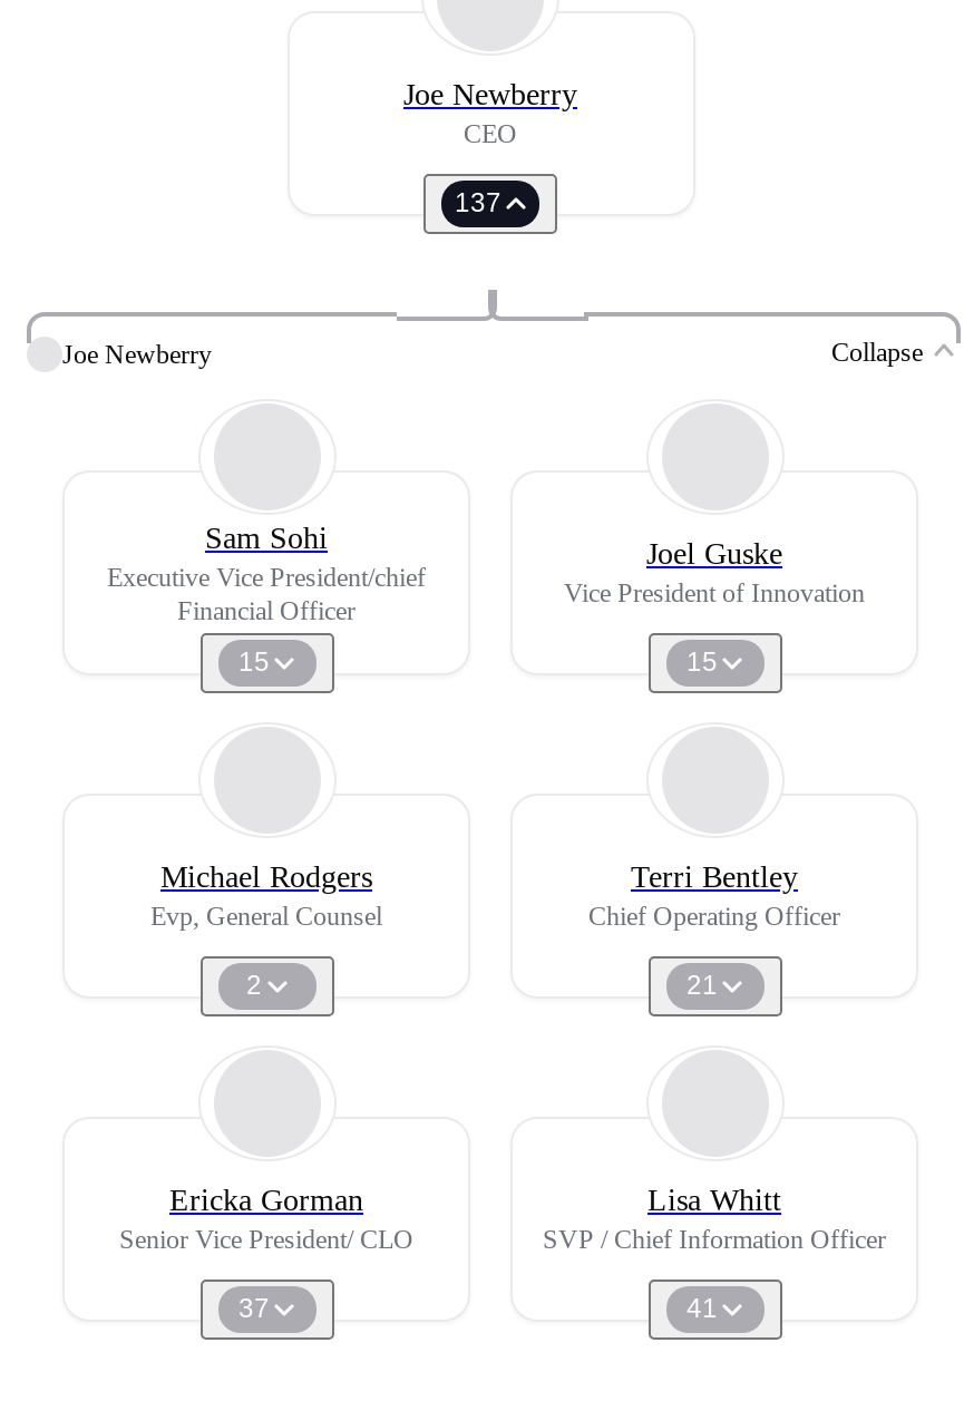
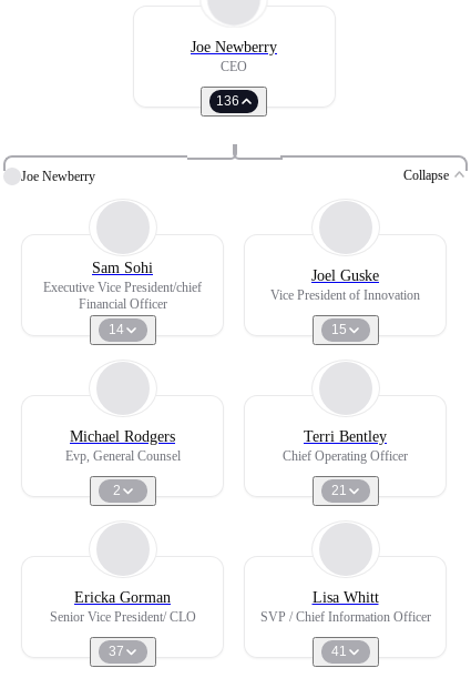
- 137
+ 136

- 15
+ 14
